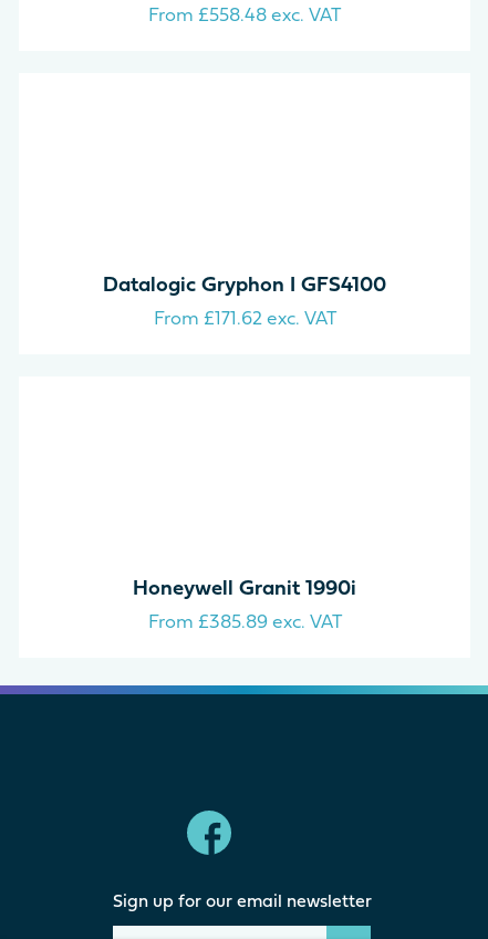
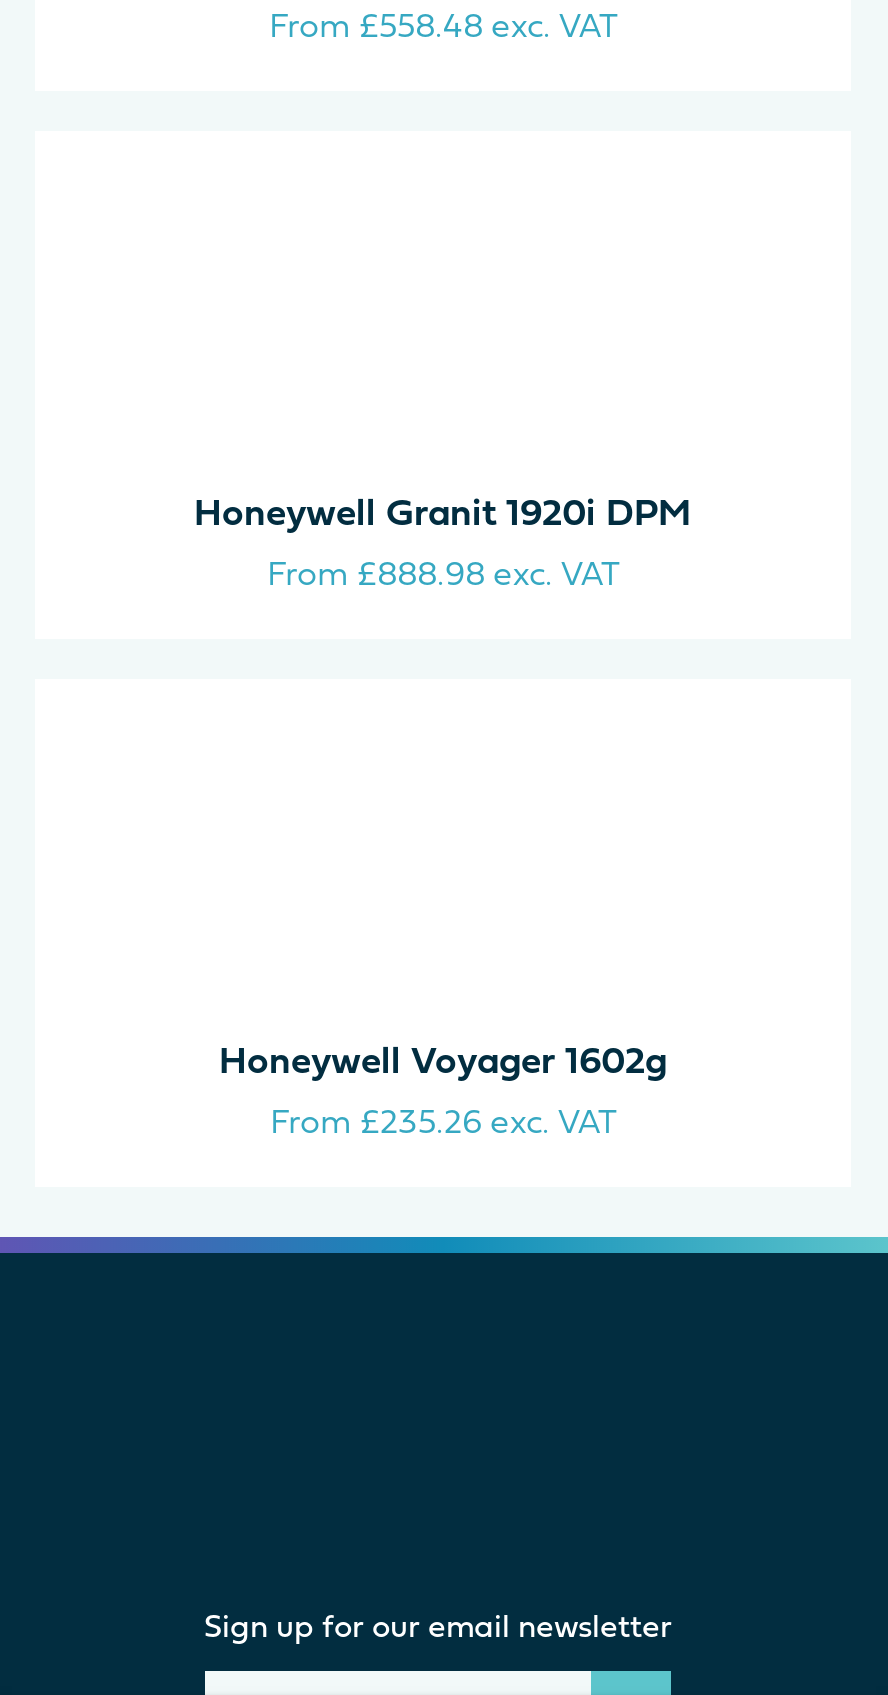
- Datalogic Gryphon I GFS4100
+ Honeywell Granit 1920i DPM

- From £171.62 exc. VAT
+ From £888.98 exc. VAT

- Honeywell Granit 1990i
+ Honeywell Voyager 1602g

- From £385.89 exc. VAT
+ From £235.26 exc. VAT

- [image]
